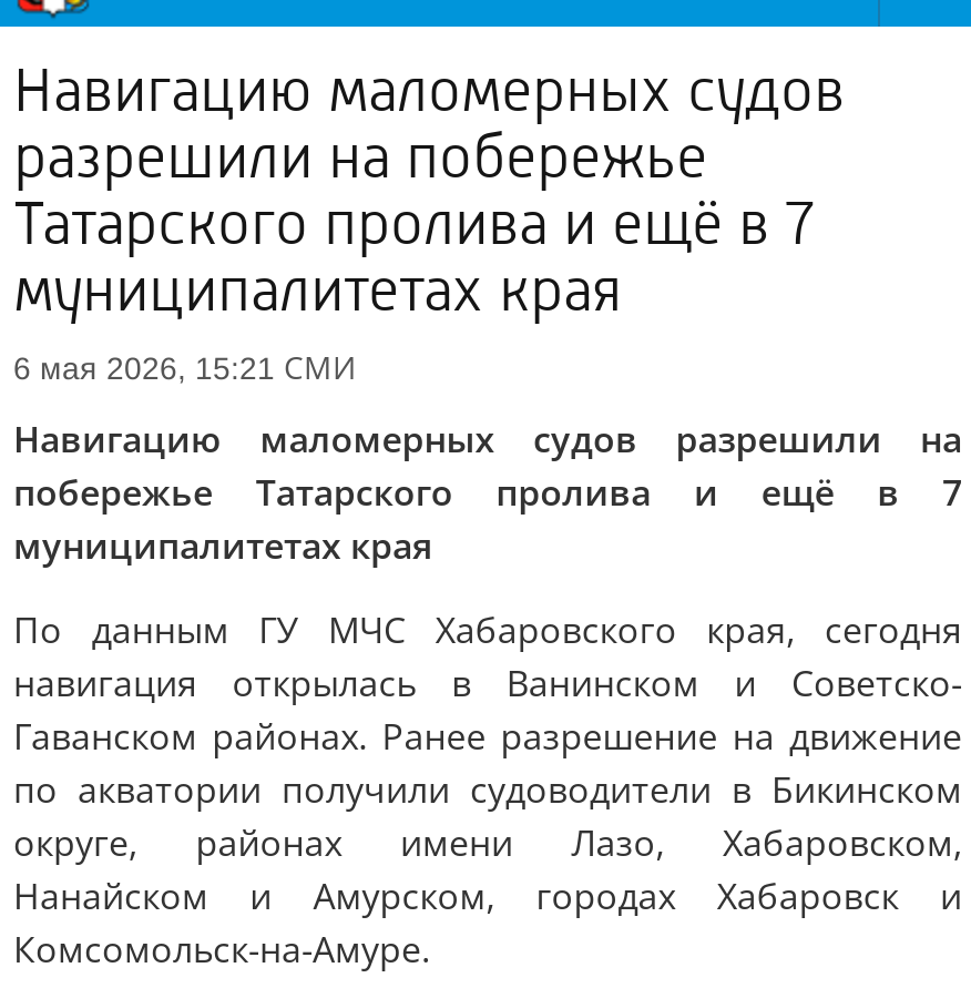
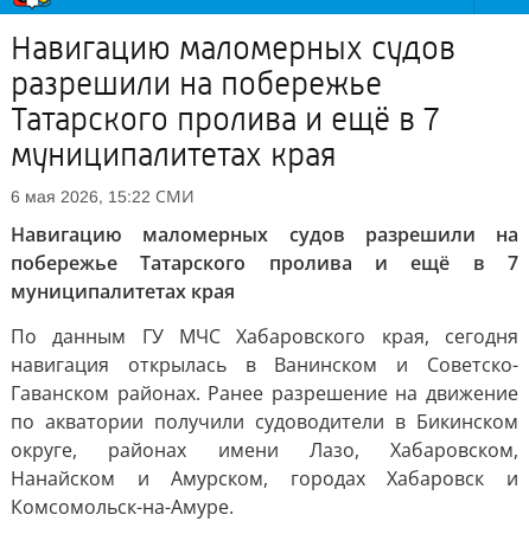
- 6 мая 2026, 15:21 СМИ
+ 6 мая 2026, 15:22 СМИ
